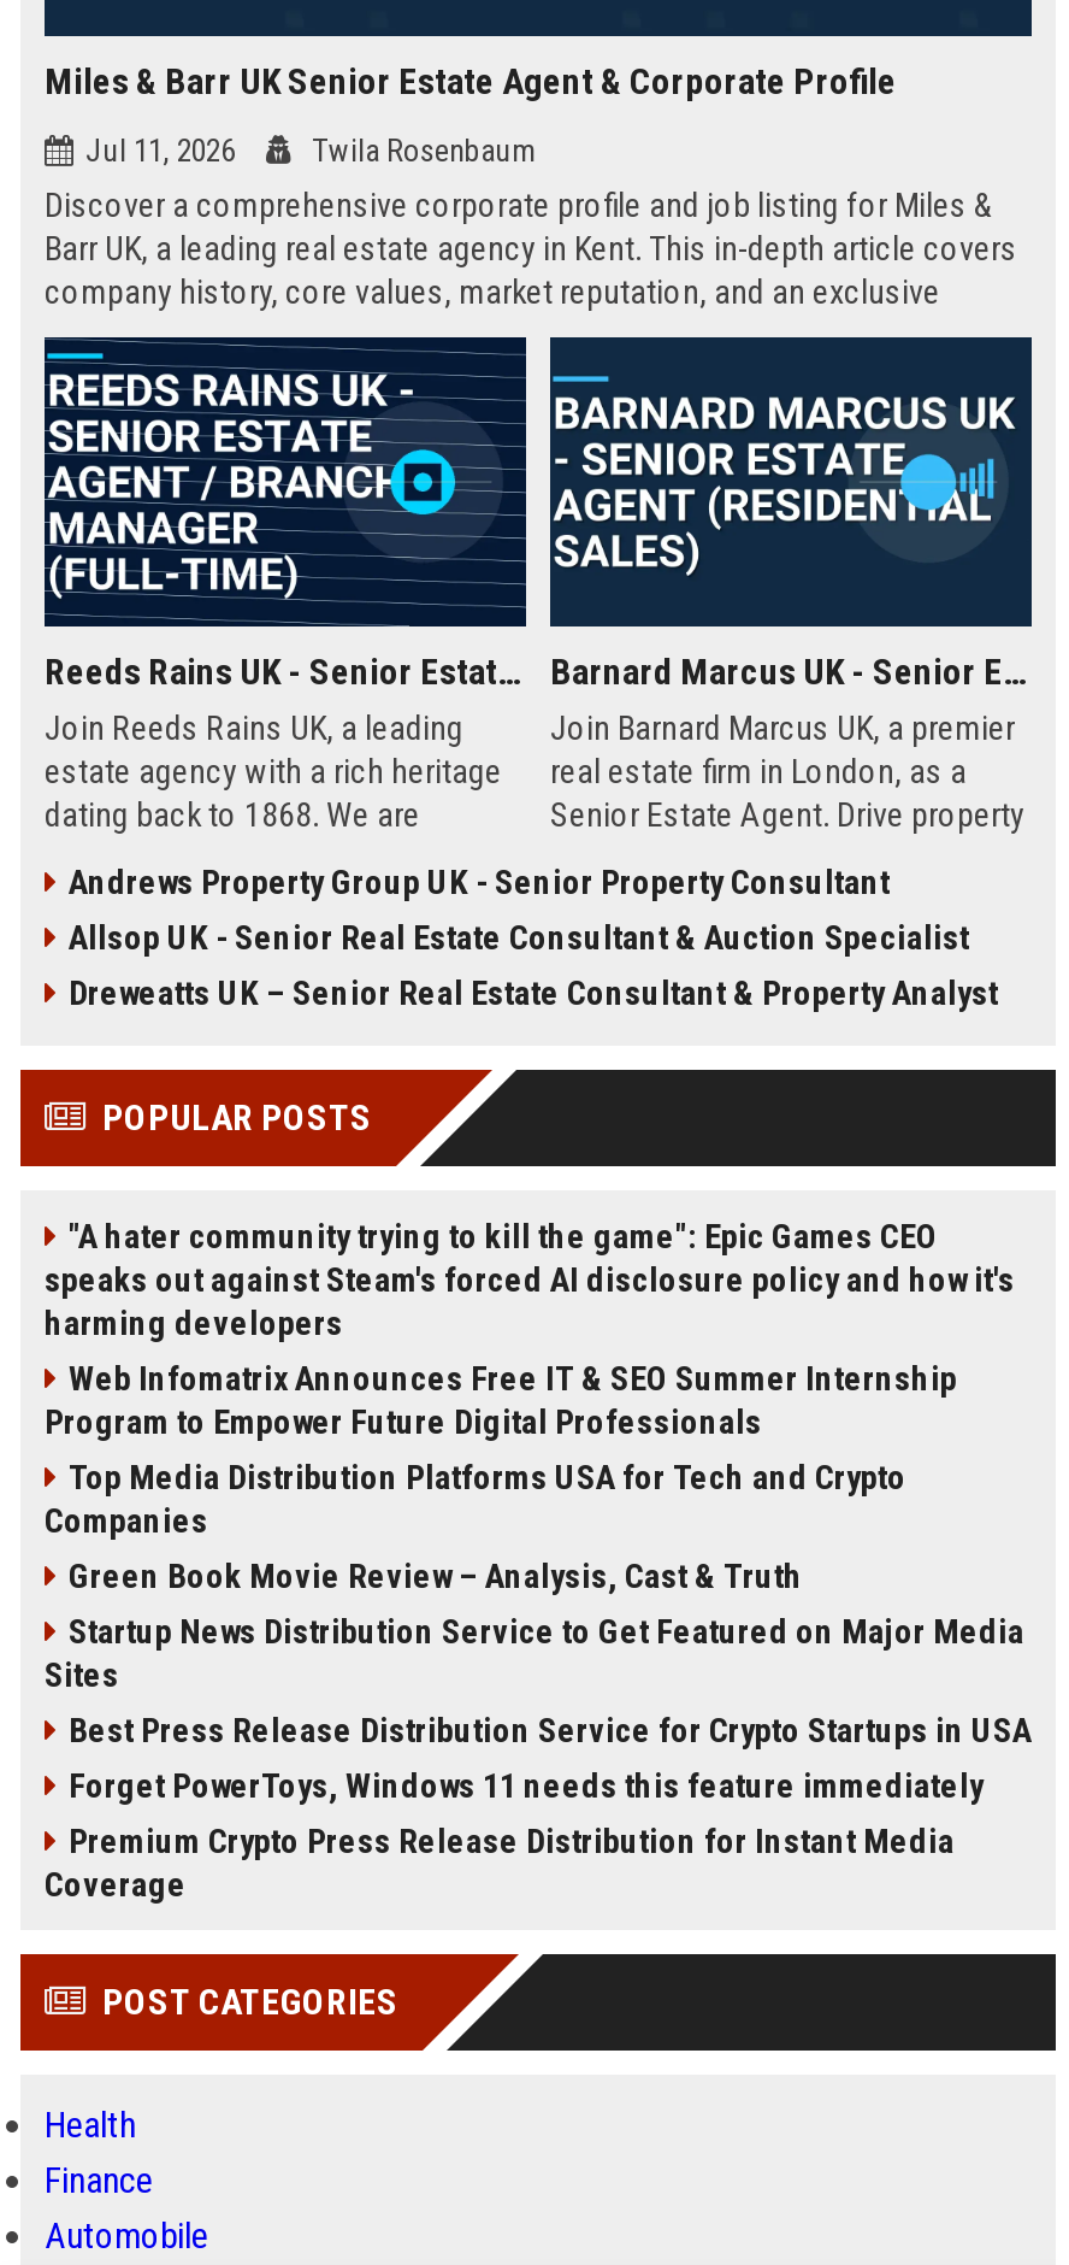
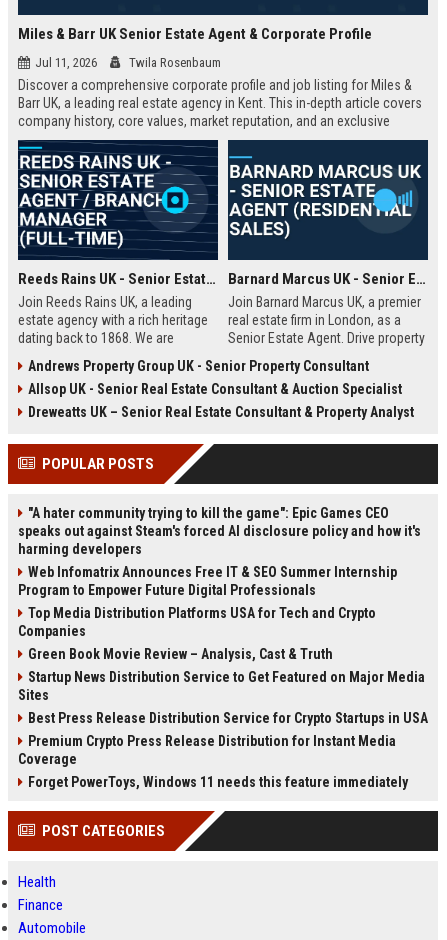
moved down: Forget PowerToys, Windows 11 needs this feature immediately

moved up: Premium Crypto Press Release Distribution for Instant Media | Coverage
